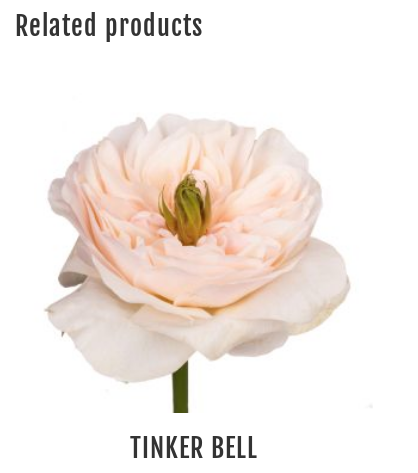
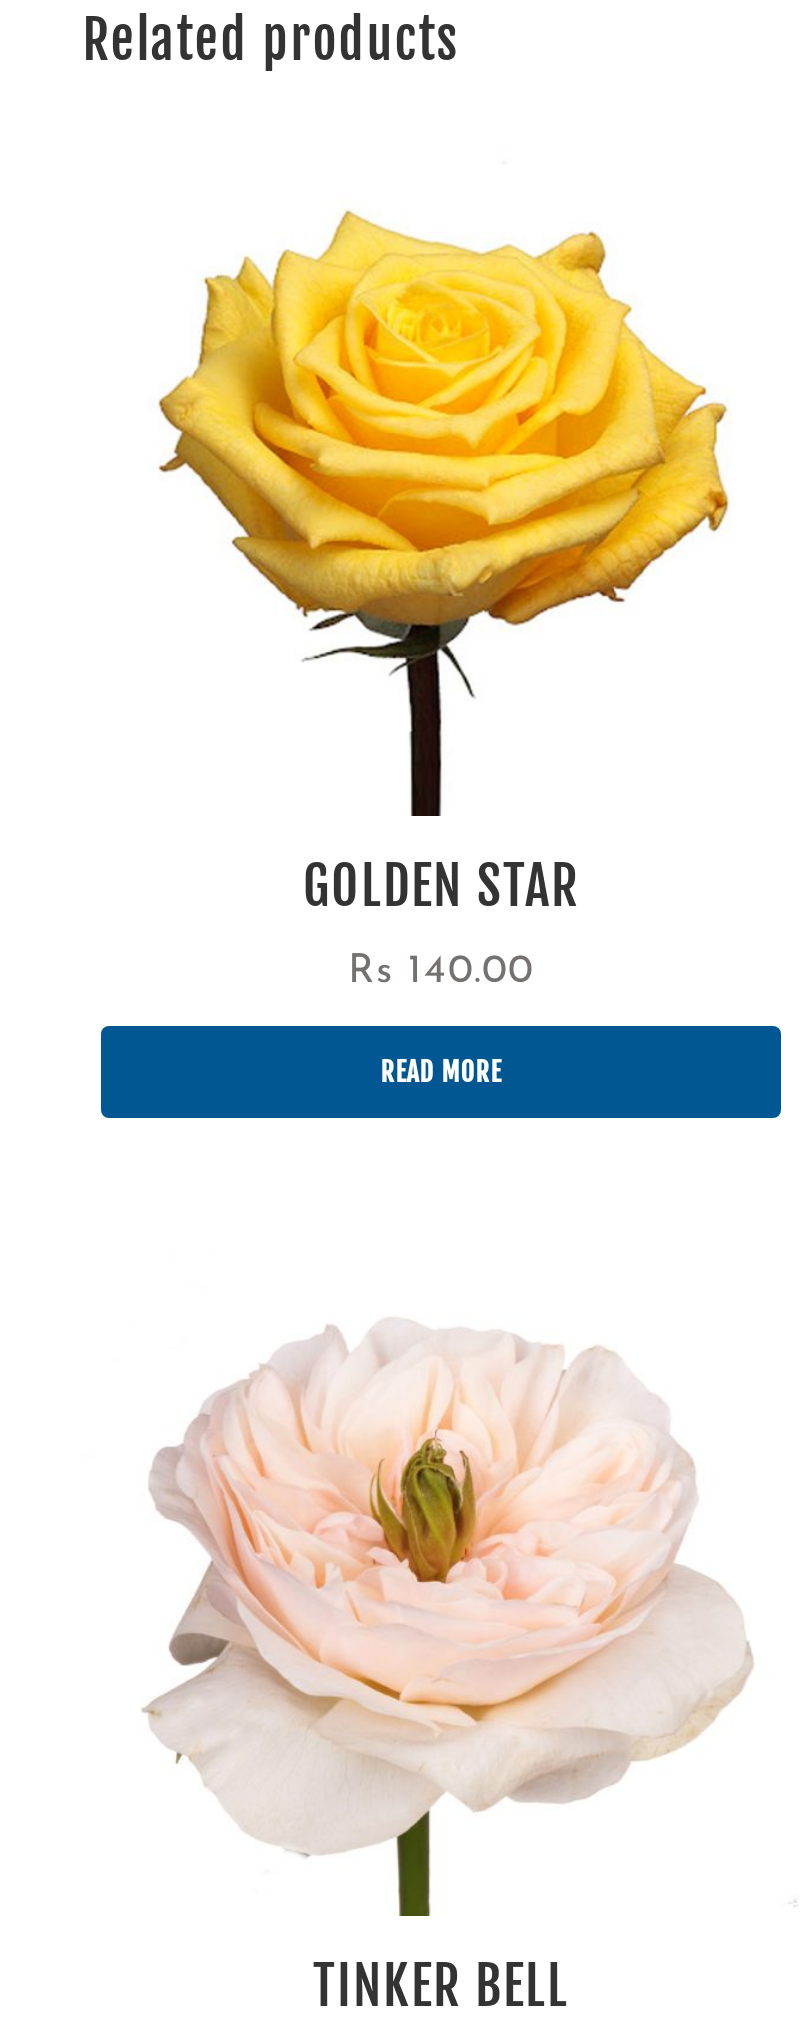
+ [image]
+ GOLDEN STAR
+ Rs 140.00
+ READ MORE
